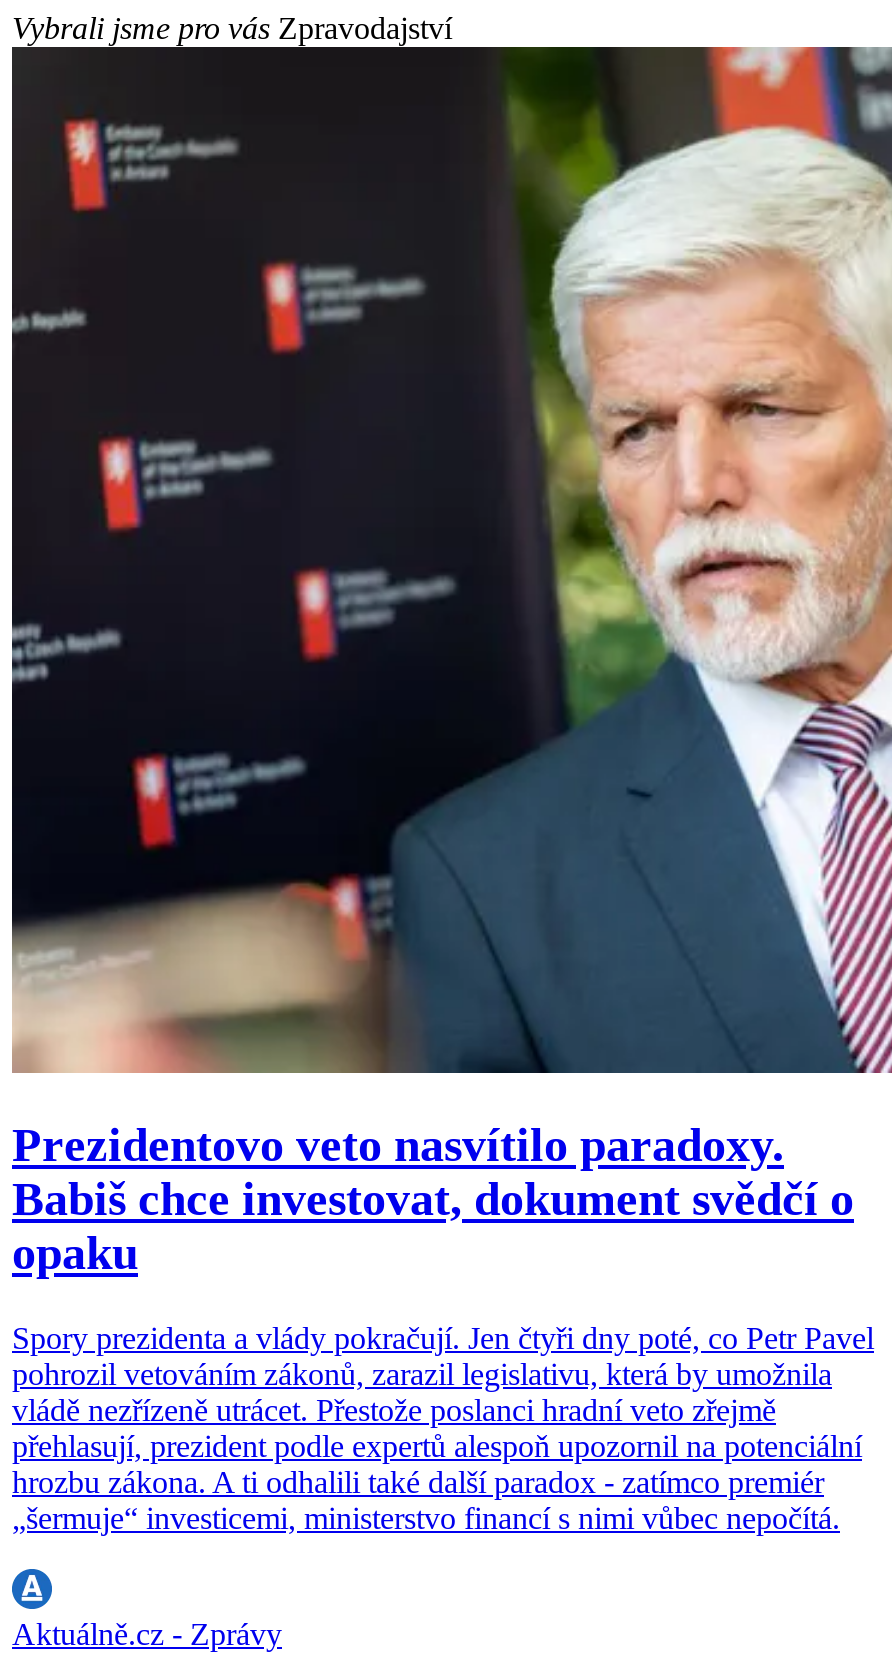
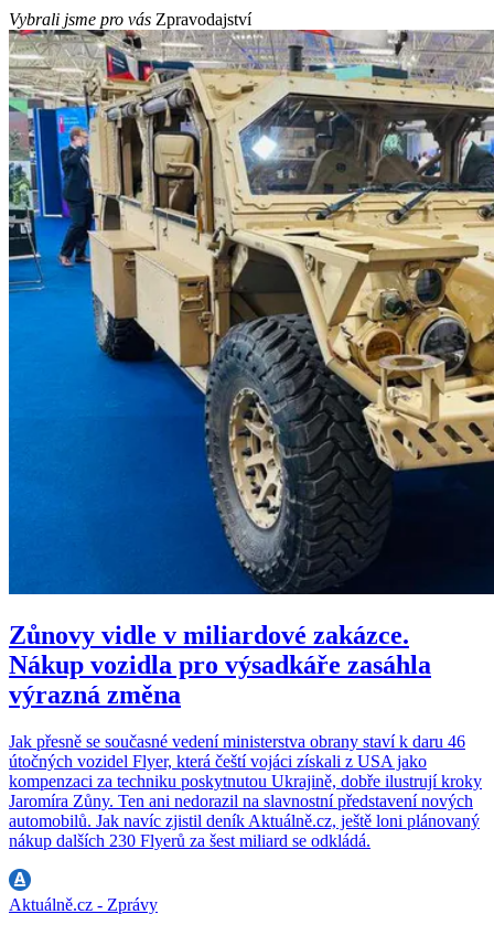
- [image]
- Prezidentovo veto nasvítilo paradoxy.
- Babiš chce investovat, dokument svědčí o
- opaku
+ [image]
+ Zůnovy vidle v miliardové zakázce.
+ Nákup vozidla pro výsadkáře zasáhla
+ výrazná změna

- Spory prezidenta a vlády pokračují. Jen čtyři dny poté, co Petr Pavel
- pohrozil vetováním zákonů, zarazil legislativu, která by umožnila
- vládě nezřízeně utrácet. Přestože poslanci hradní veto zřejmě
- přehlasují, prezident podle expertů alespoň upozornil na potenciální
- hrozbu zákona. A ti odhalili také další paradox - zatímco premiér
- „šermuje“ investicemi, ministerstvo financí s nimi vůbec nepočítá.
+ Jak přesně se současné vedení ministerstva obrany staví k daru 46
+ útočných vozidel Flyer, která čeští vojáci získali z USA jako
+ kompenzaci za techniku poskytnutou Ukrajině, dobře ilustrují kroky
+ Jaromíra Zůny. Ten ani nedorazil na slavnostní představení nových
+ automobilů. Jak navíc zjistil deník Aktuálně.cz, ještě loni plánovaný
+ nákup dalších 230 Flyerů za šest miliard se odkládá.
